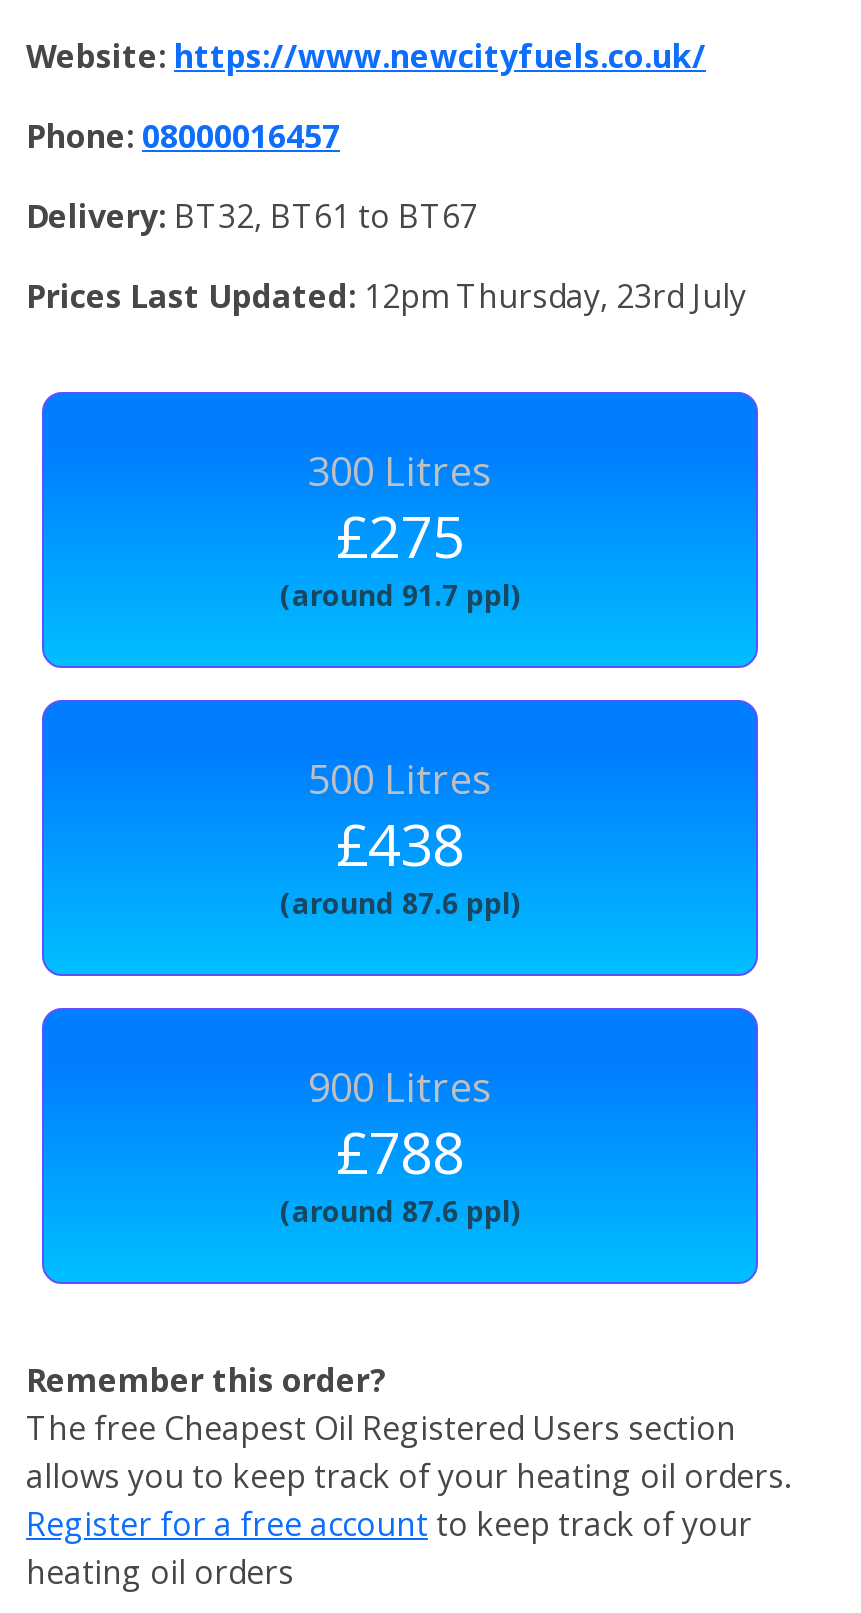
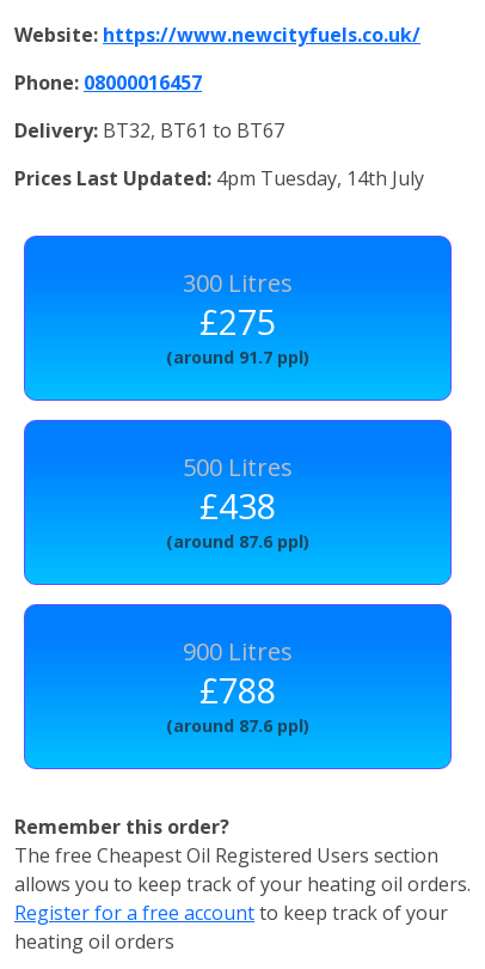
- Prices Last Updated: 12pm Thursday, 23rd July
+ Prices Last Updated: 4pm Tuesday, 14th July
